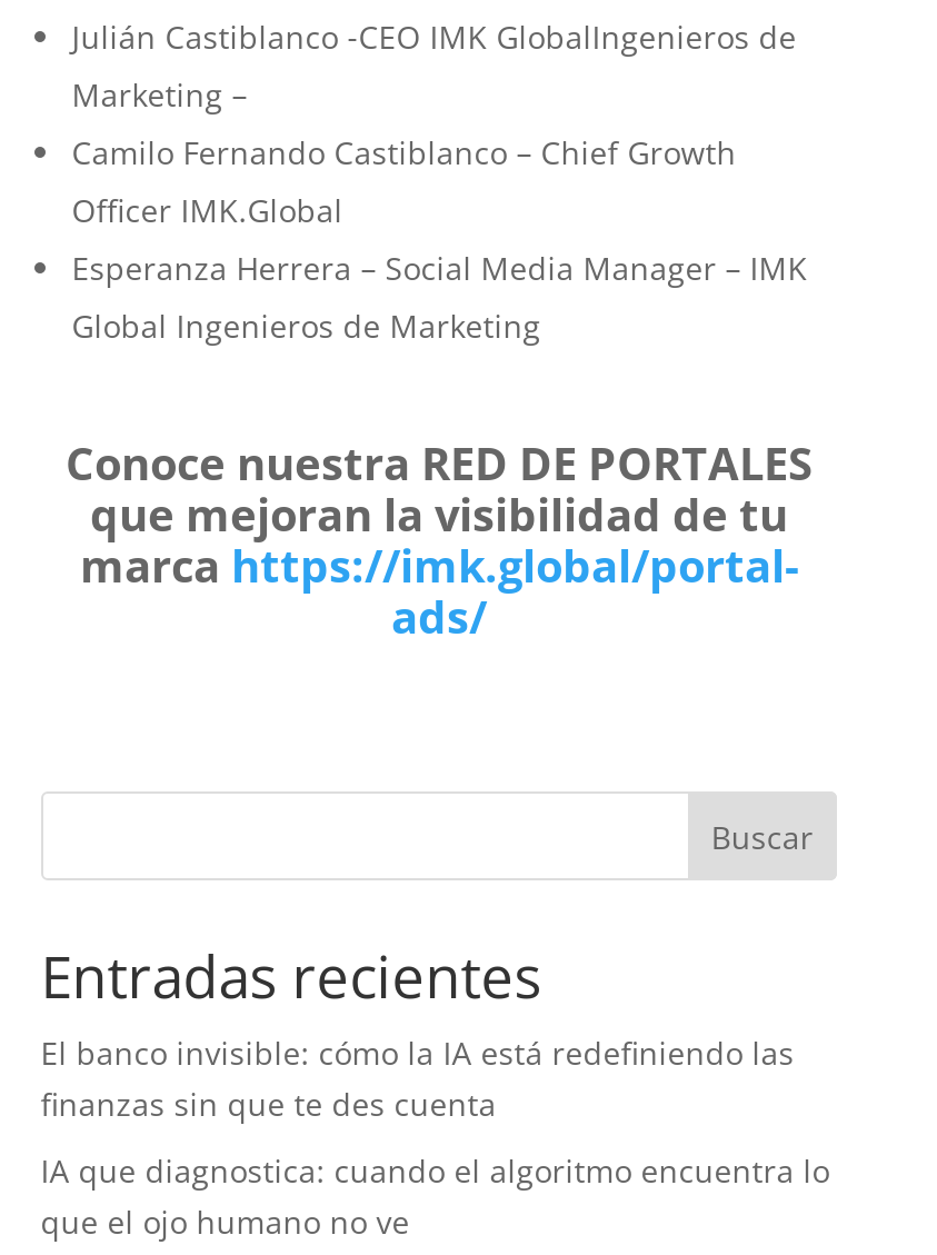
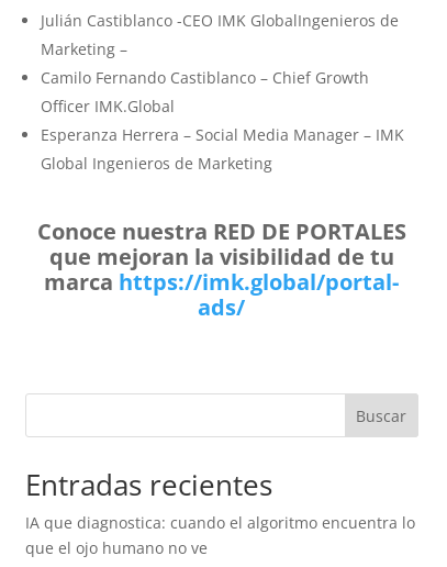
- El banco invisible: cómo la IA está redefiniendo las
- finanzas sin que te des cuenta
